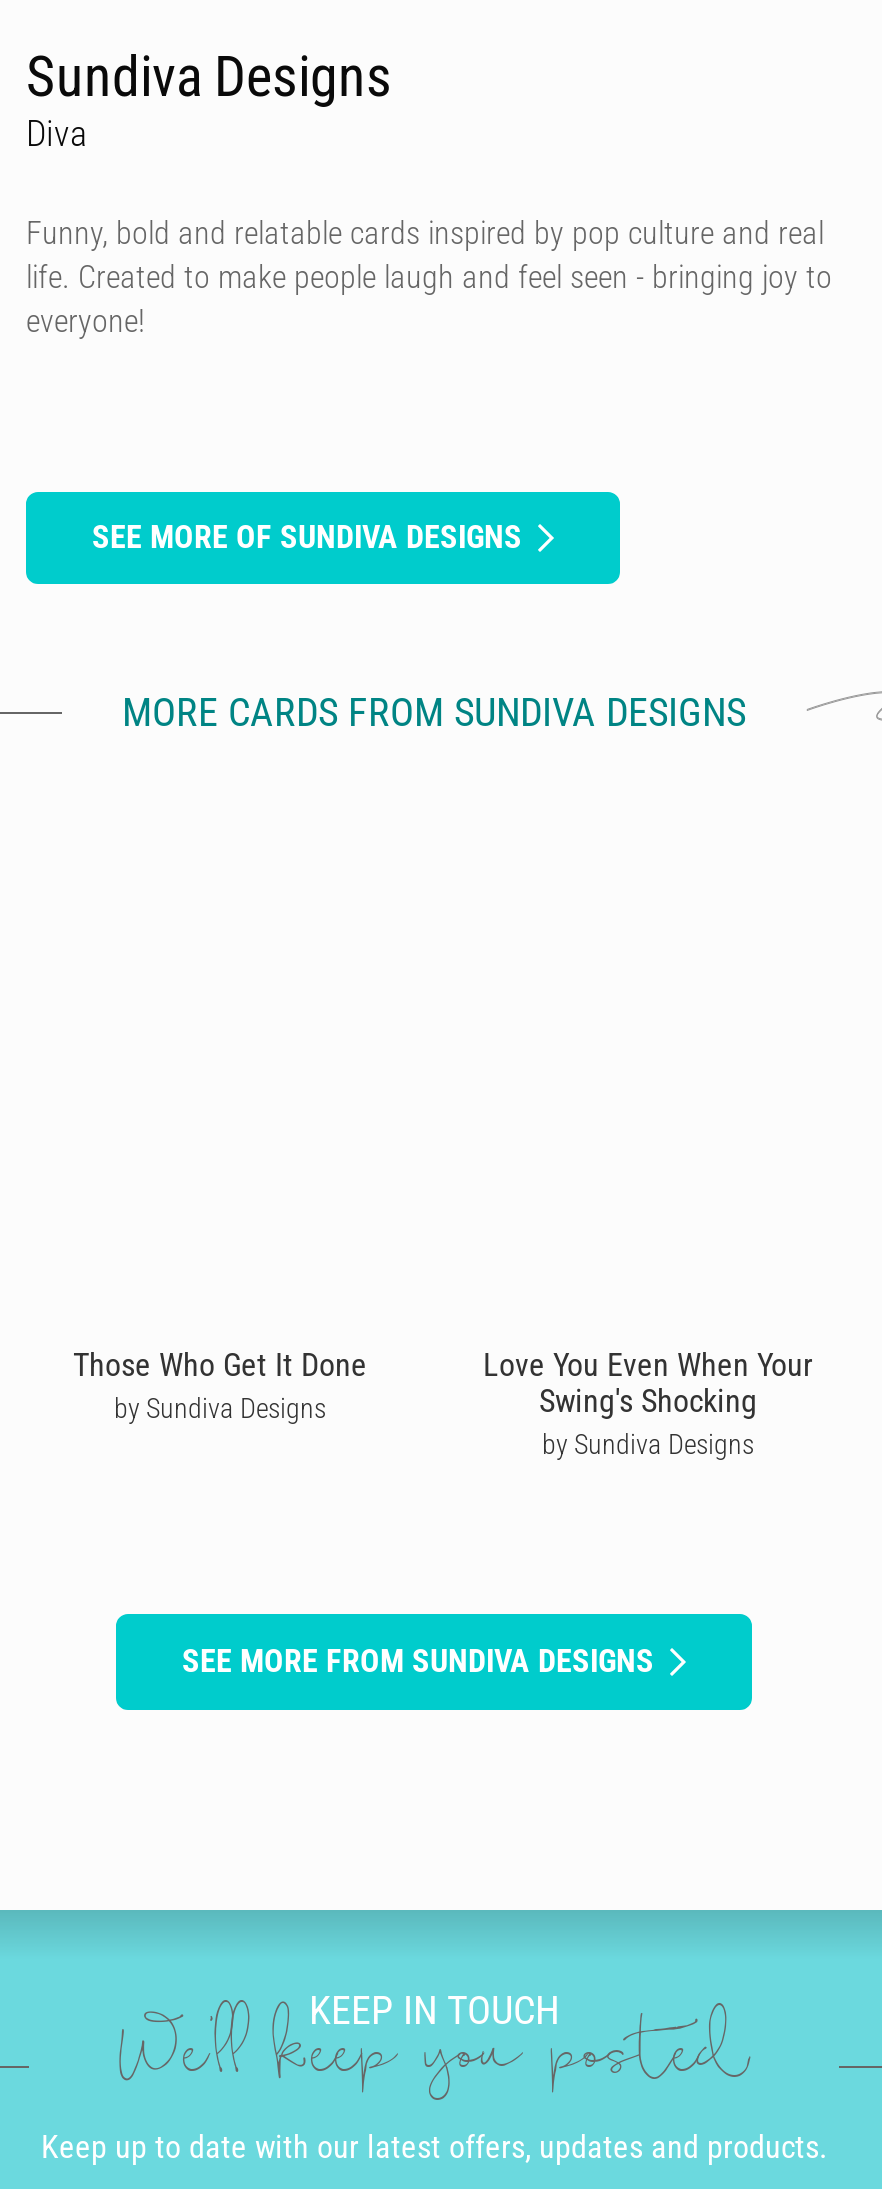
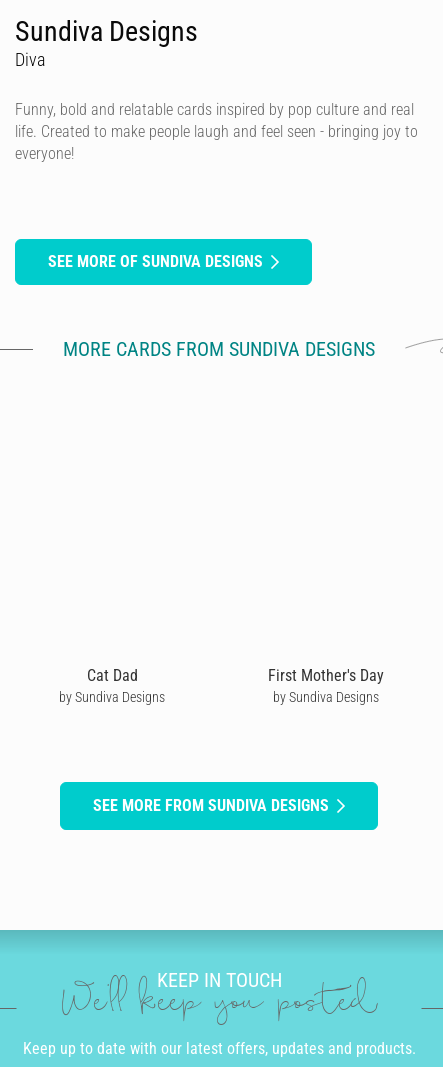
- Those Who Get It Done
+ Cat Dad

- Love You Even When Your
- Swing's Shocking
+ First Mother's Day
